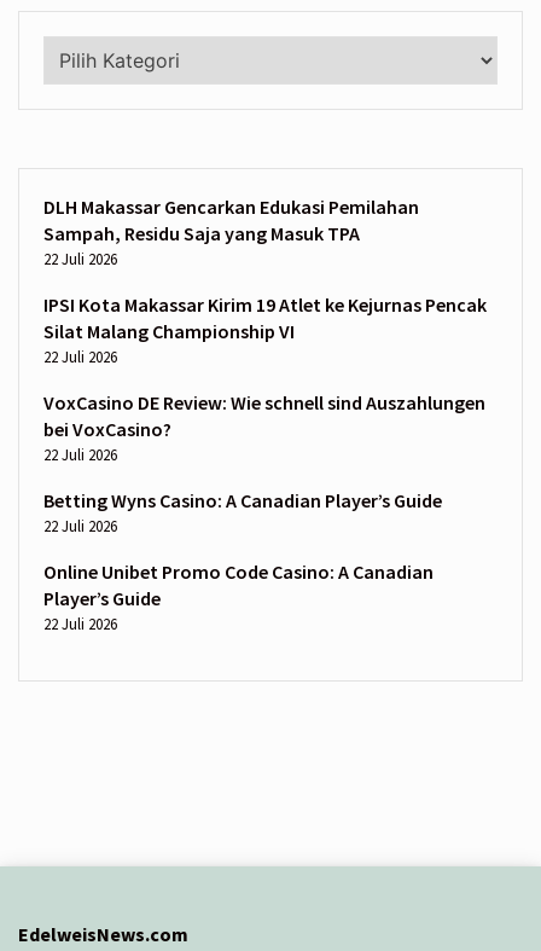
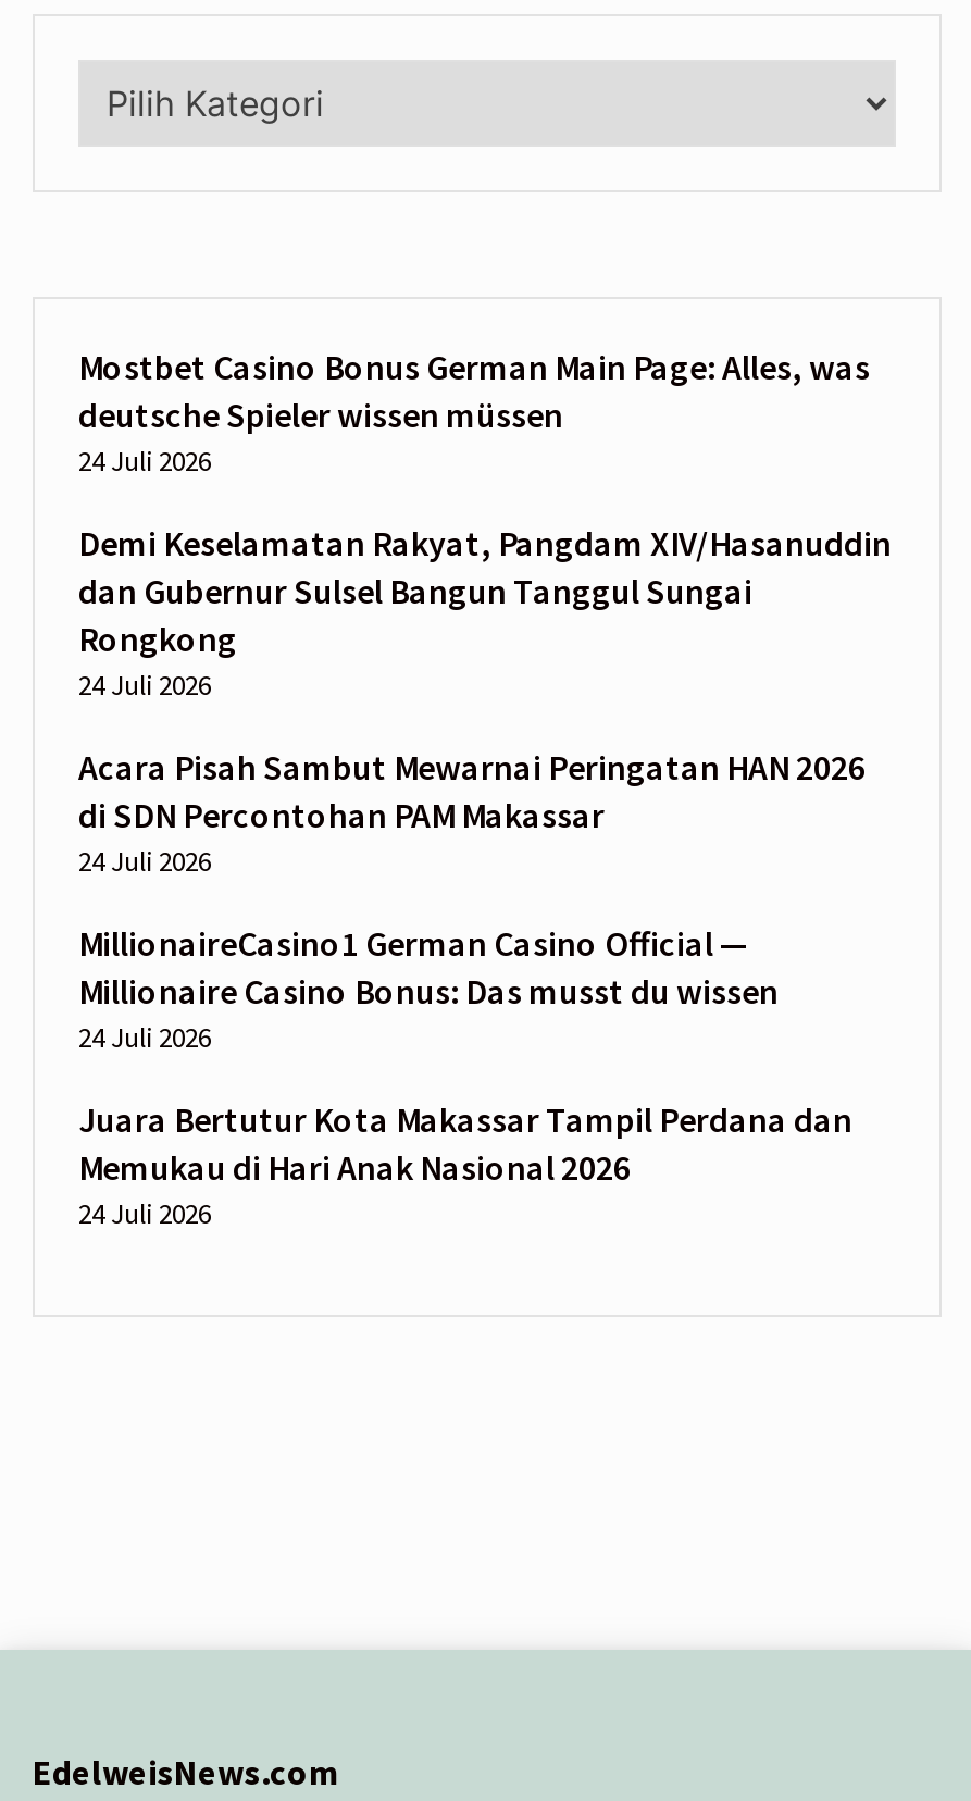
- DLH Makassar Gencarkan Edukasi Pemilahan
- Sampah, Residu Saja yang Masuk TPA
- 22 Juli 2026
+ Mostbet Casino Bonus German Main Page: Alles, was
+ deutsche Spieler wissen müssen
+ 24 Juli 2026

- IPSI Kota Makassar Kirim 19 Atlet ke Kejurnas Pencak
- Silat Malang Championship VI
- 22 Juli 2026
+ Demi Keselamatan Rakyat, Pangdam XIV/Hasanuddin
+ dan Gubernur Sulsel Bangun Tanggul Sungai
+ Rongkong
+ 24 Juli 2026

- VoxCasino DE Review: Wie schnell sind Auszahlungen
- bei VoxCasino?
- 22 Juli 2026
+ Acara Pisah Sambut Mewarnai Peringatan HAN 2026
+ di SDN Percontohan PAM Makassar
+ 24 Juli 2026

- Betting Wyns Casino: A Canadian Player’s Guide
- 22 Juli 2026
+ MillionaireCasino1 German Casino Official —
+ Millionaire Casino Bonus: Das musst du wissen
+ 24 Juli 2026

- Online Unibet Promo Code Casino: A Canadian
- Player’s Guide
- 22 Juli 2026
+ Juara Bertutur Kota Makassar Tampil Perdana dan
+ Memukau di Hari Anak Nasional 2026
+ 24 Juli 2026
